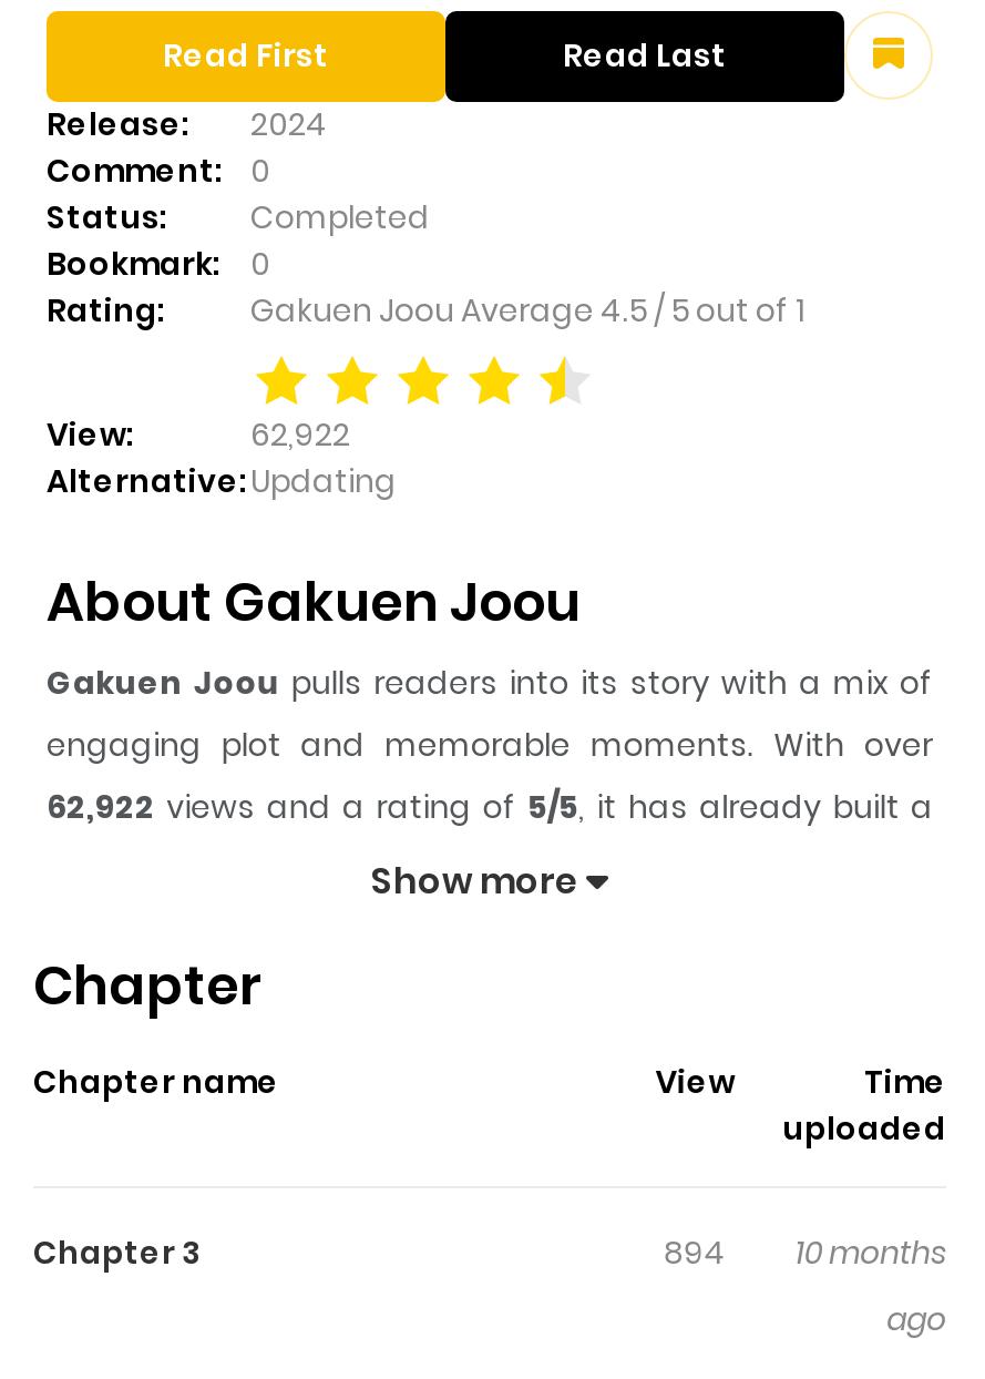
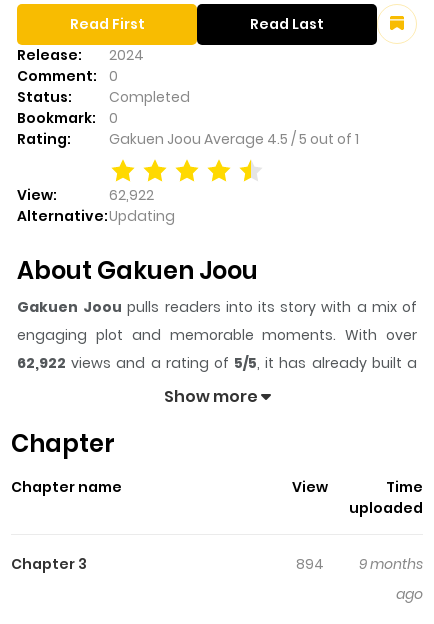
- 894 10 months
+ 894 9 months
